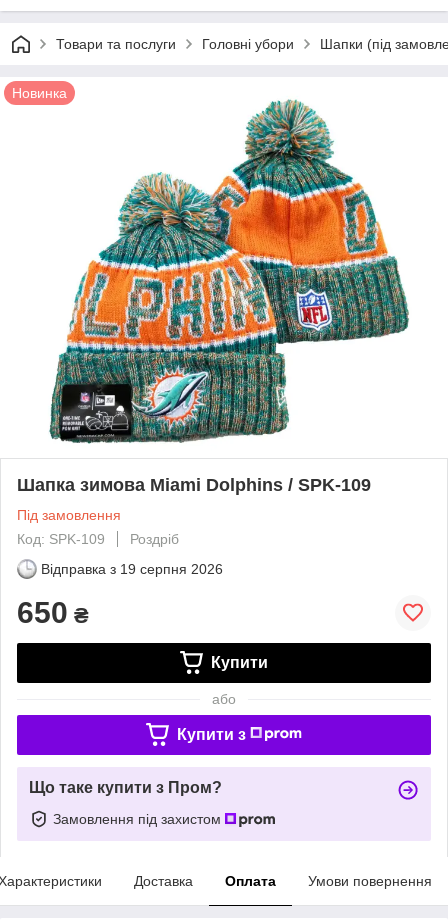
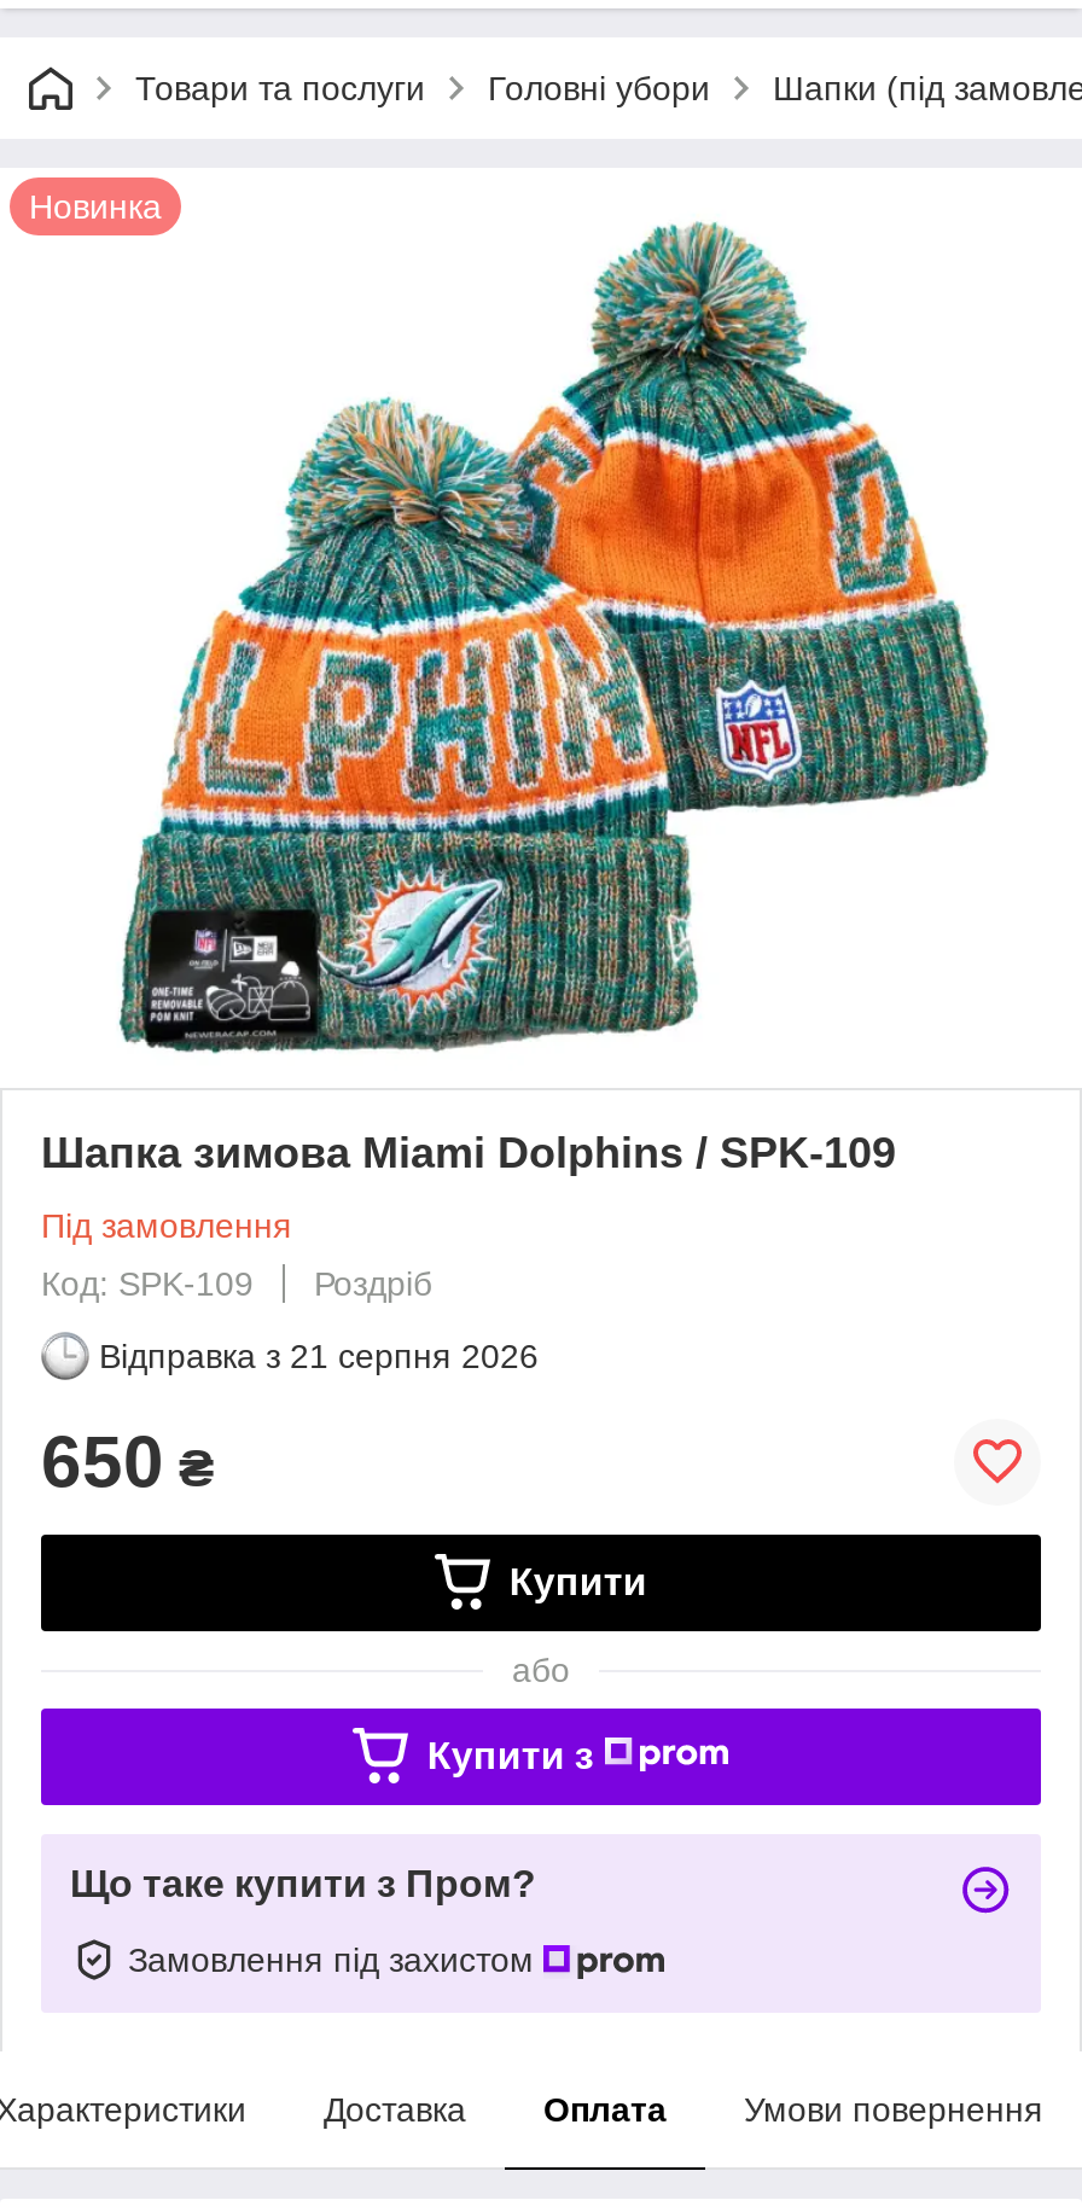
- Відправка з 19 серпня 2026
+ Відправка з 21 серпня 2026
